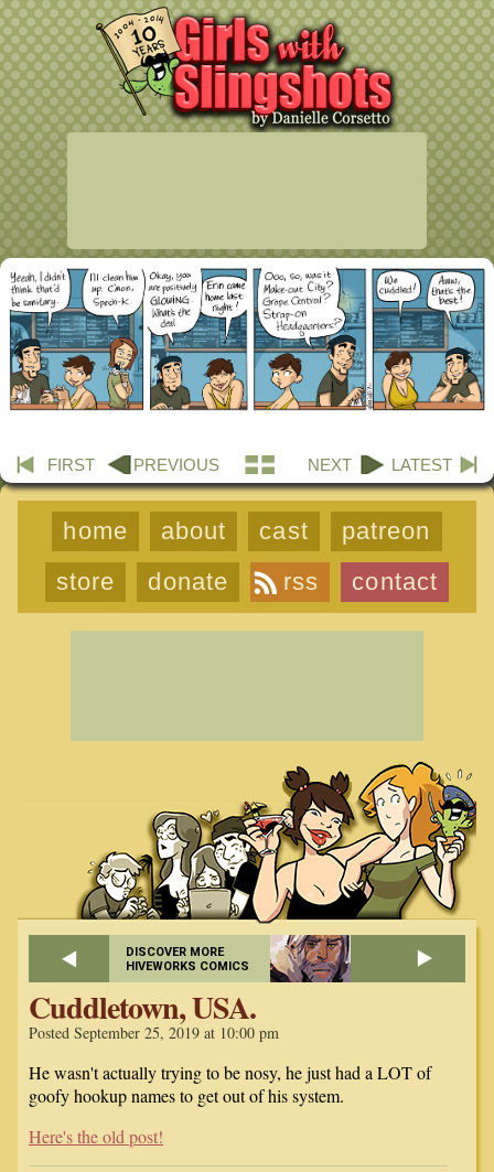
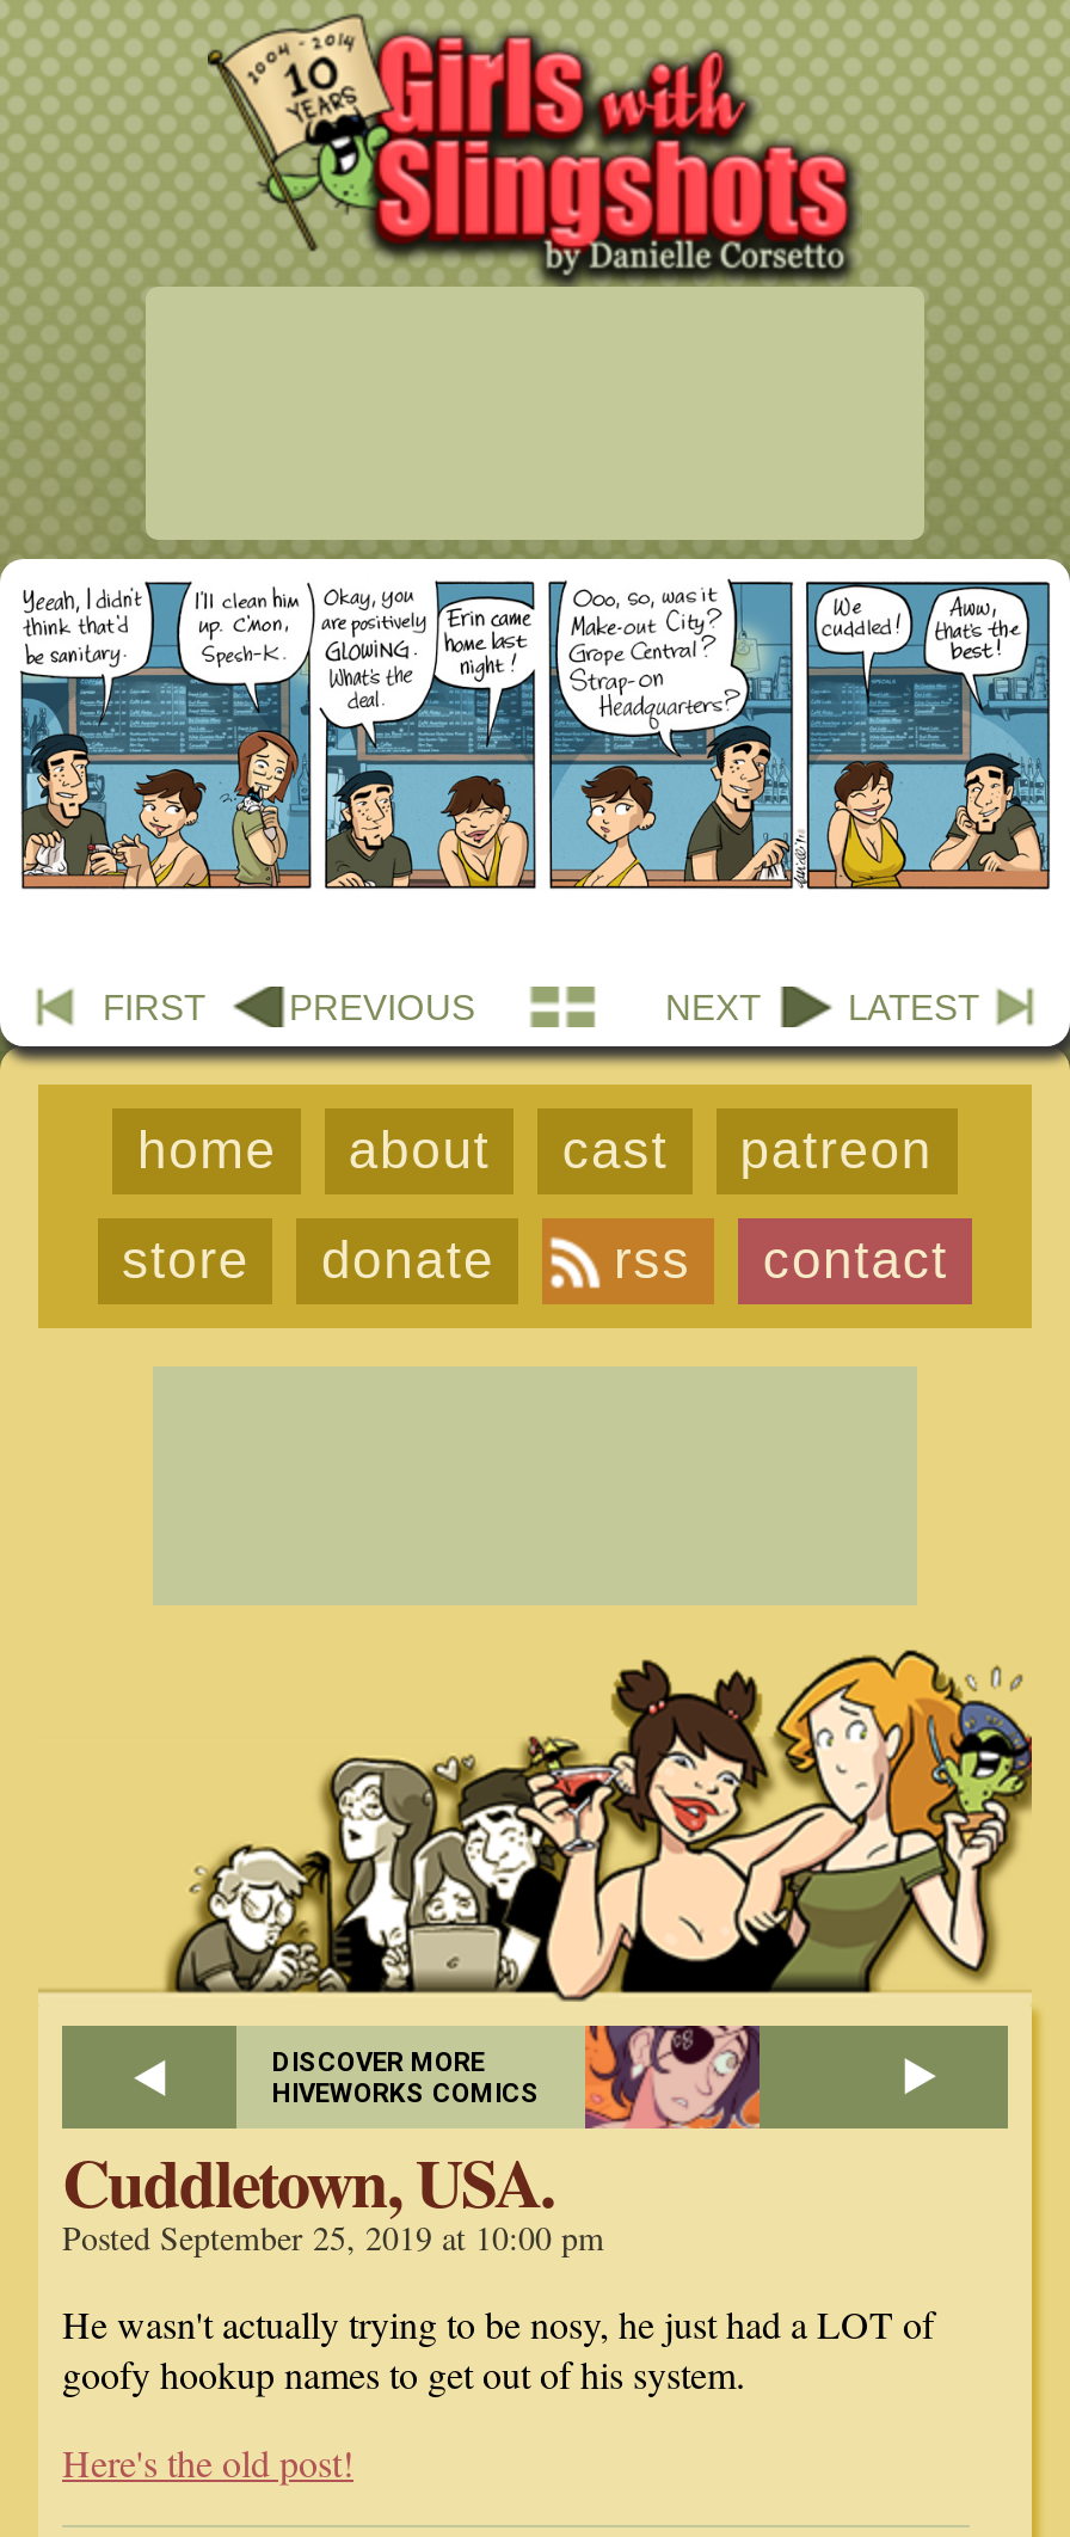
- [image]
+ [image]
